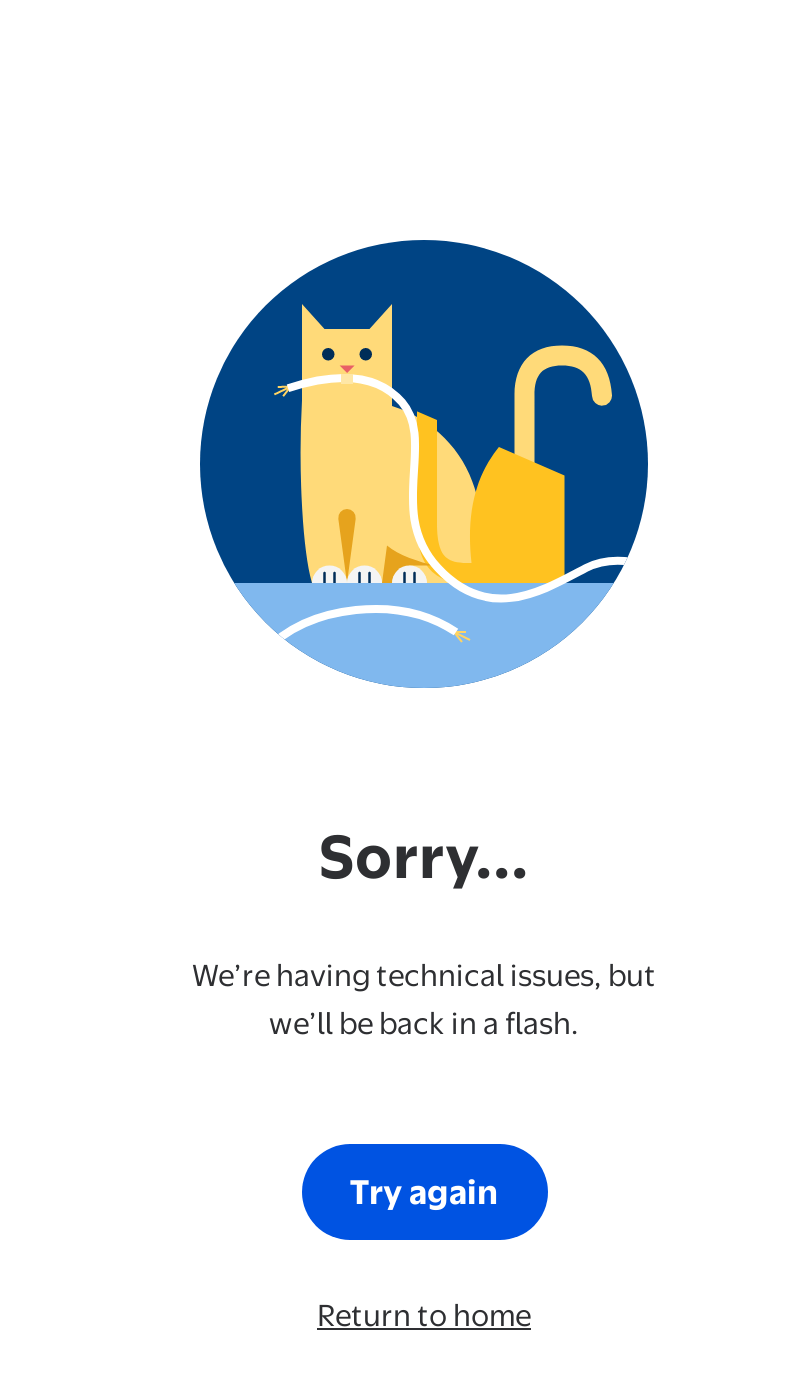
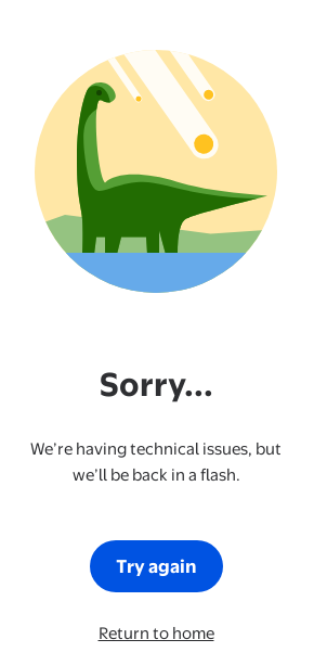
- [image]
+ [image]
